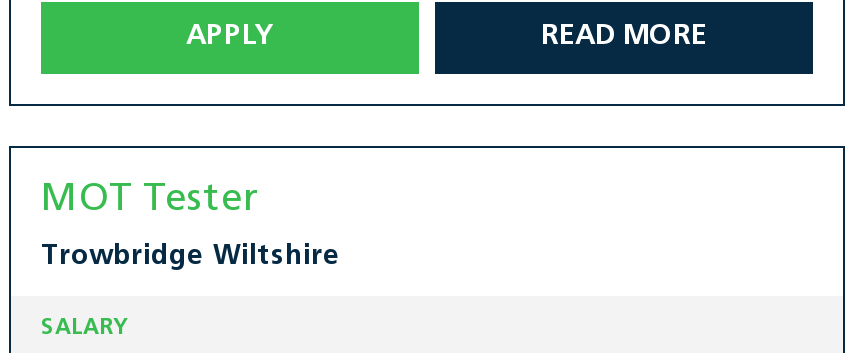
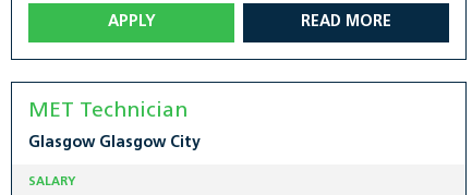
- MOT Tester
+ MET Technician

- Trowbridge Wiltshire
+ Glasgow Glasgow City
